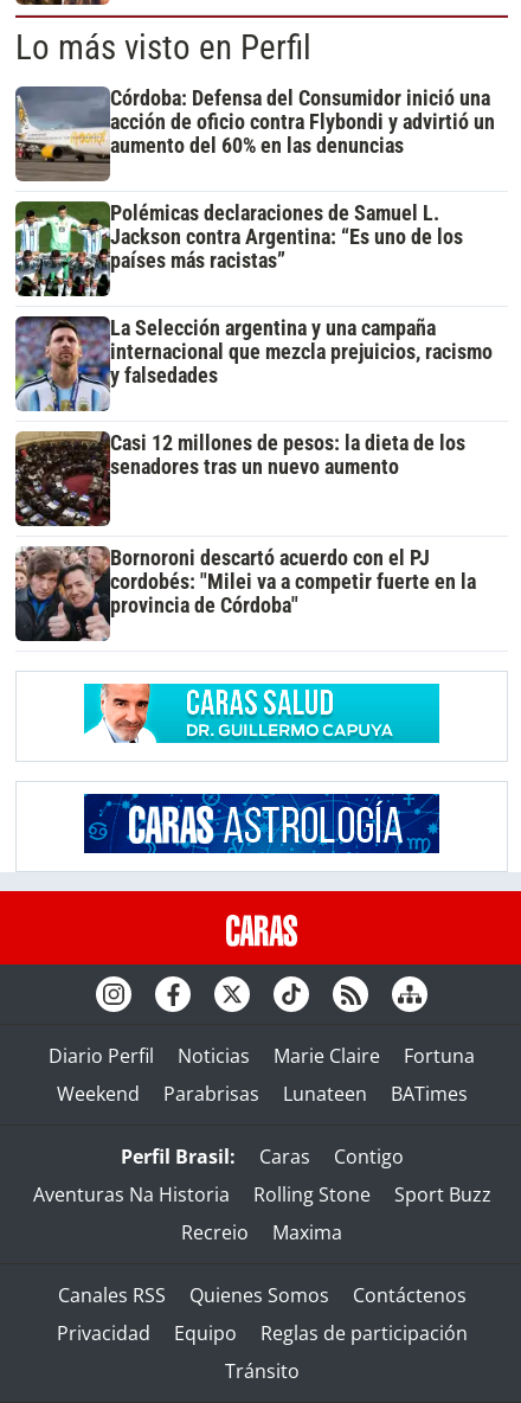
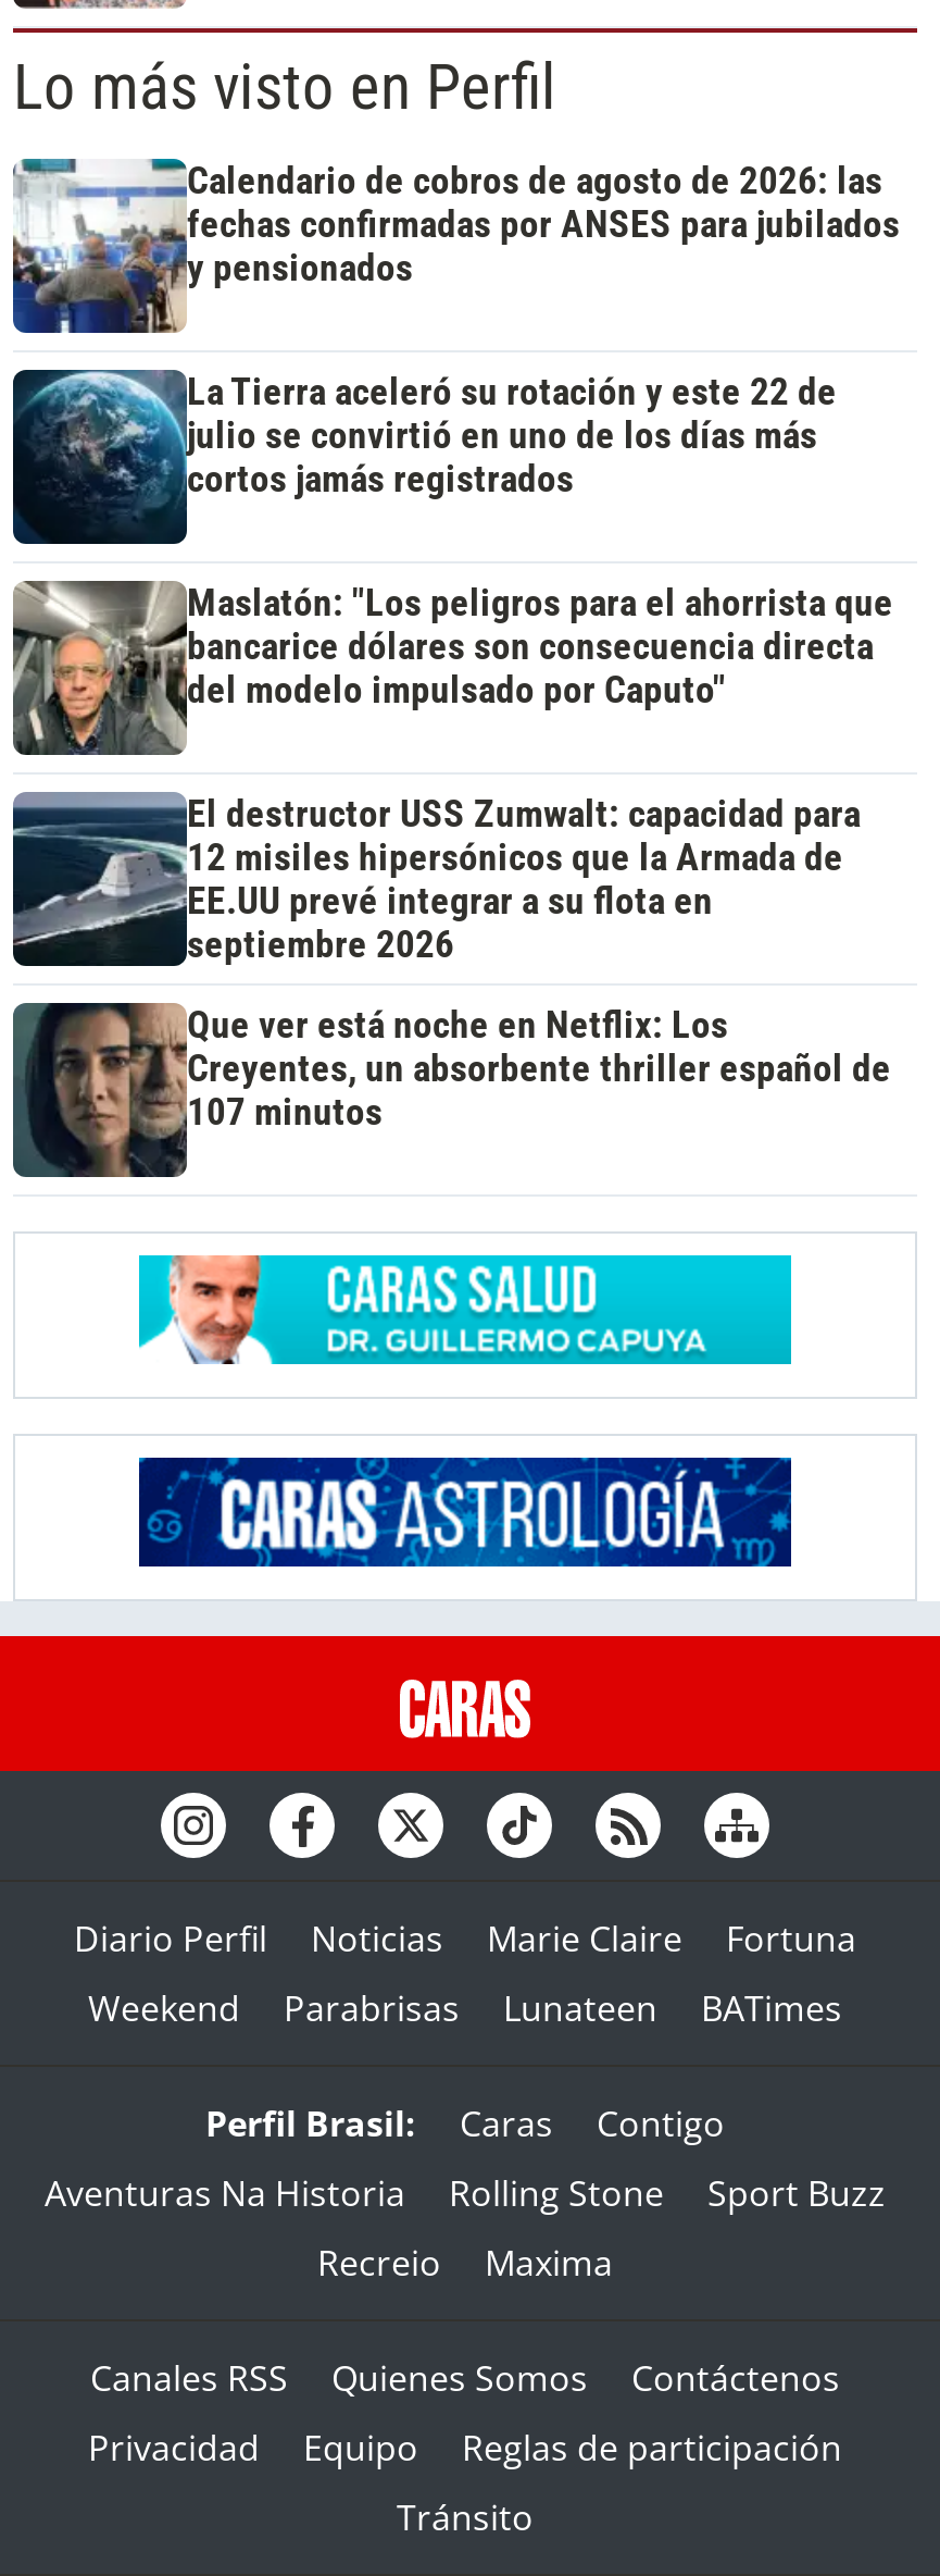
- [image]
- Córdoba: Defensa del Consumidor inició una
- acción de oficio contra Flybondi y advirtió un
- aumento del 60% en las denuncias
+ [image]
+ Calendario de cobros de agosto de 2026: las
+ fechas confirmadas por ANSES para jubilados
+ y pensionados

- [image]
- Polémicas declaraciones de Samuel L.
- Jackson contra Argentina: “Es uno de los
- países más racistas”
+ [image]
+ La Tierra aceleró su rotación y este 22 de
+ julio se convirtió en uno de los días más
+ cortos jamás registrados

- [image]
- La Selección argentina y una campaña
- internacional que mezcla prejuicios, racismo
- y falsedades
+ [image]
+ Maslatón: "Los peligros para el ahorrista que
+ bancarice dólares son consecuencia directa
+ del modelo impulsado por Caputo"

- [image]
- Casi 12 millones de pesos: la dieta de los
- senadores tras un nuevo aumento
+ [image]
+ El destructor USS Zumwalt: capacidad para
+ 12 misiles hipersónicos que la Armada de
+ EE.UU prevé integrar a su flota en
+ septiembre 2026

- [image]
- Bornoroni descartó acuerdo con el PJ
- cordobés: "Milei va a competir fuerte en la
- provincia de Córdoba"
+ [image]
+ Que ver está noche en Netflix: Los
+ Creyentes, un absorbente thriller español de
+ 107 minutos
